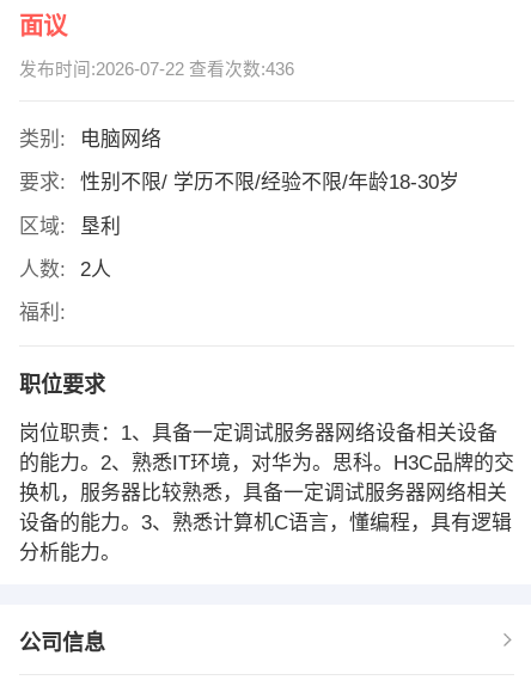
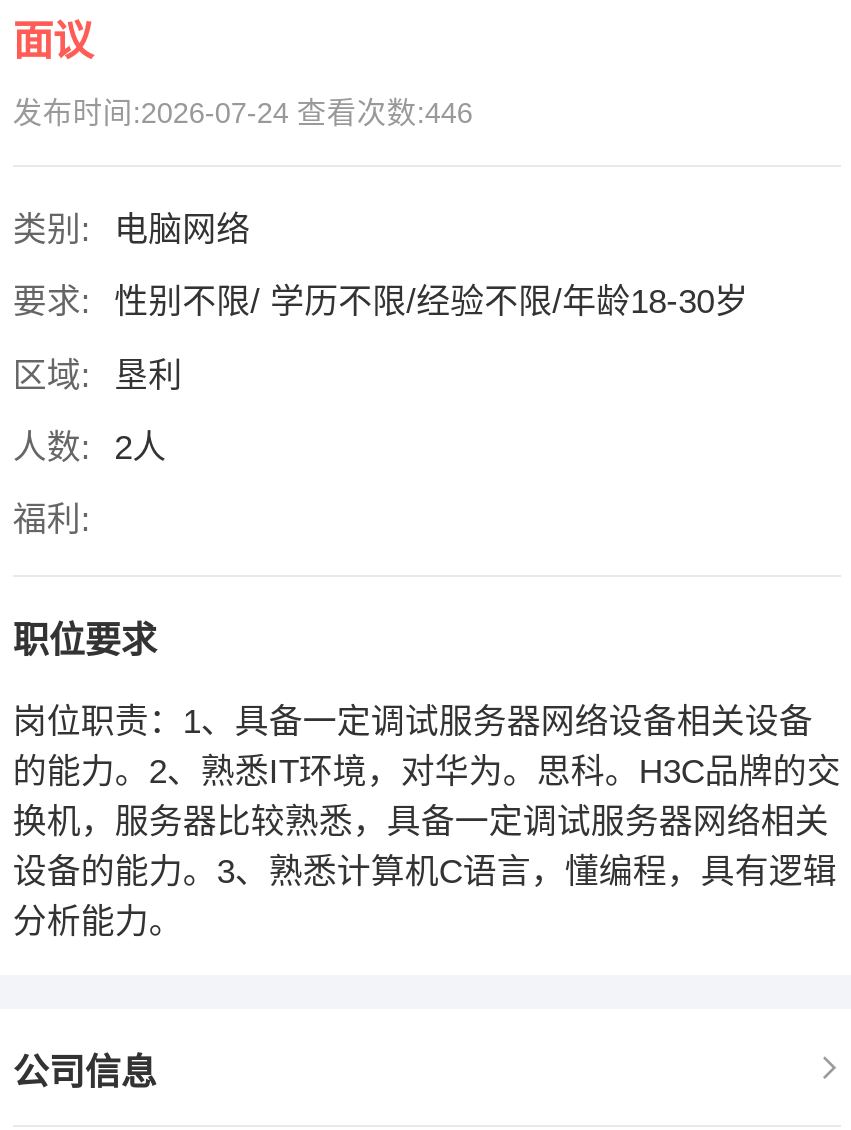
- 发布时间:2026-07-22 查看次数:436
+ 发布时间:2026-07-24 查看次数:446
